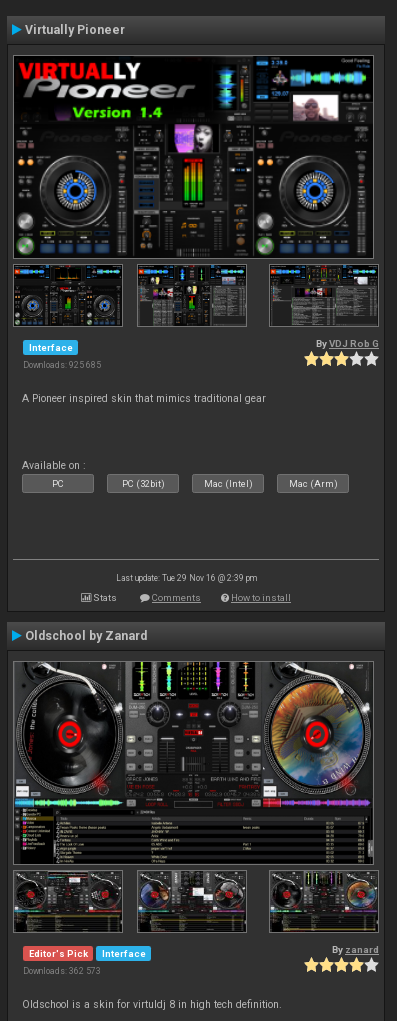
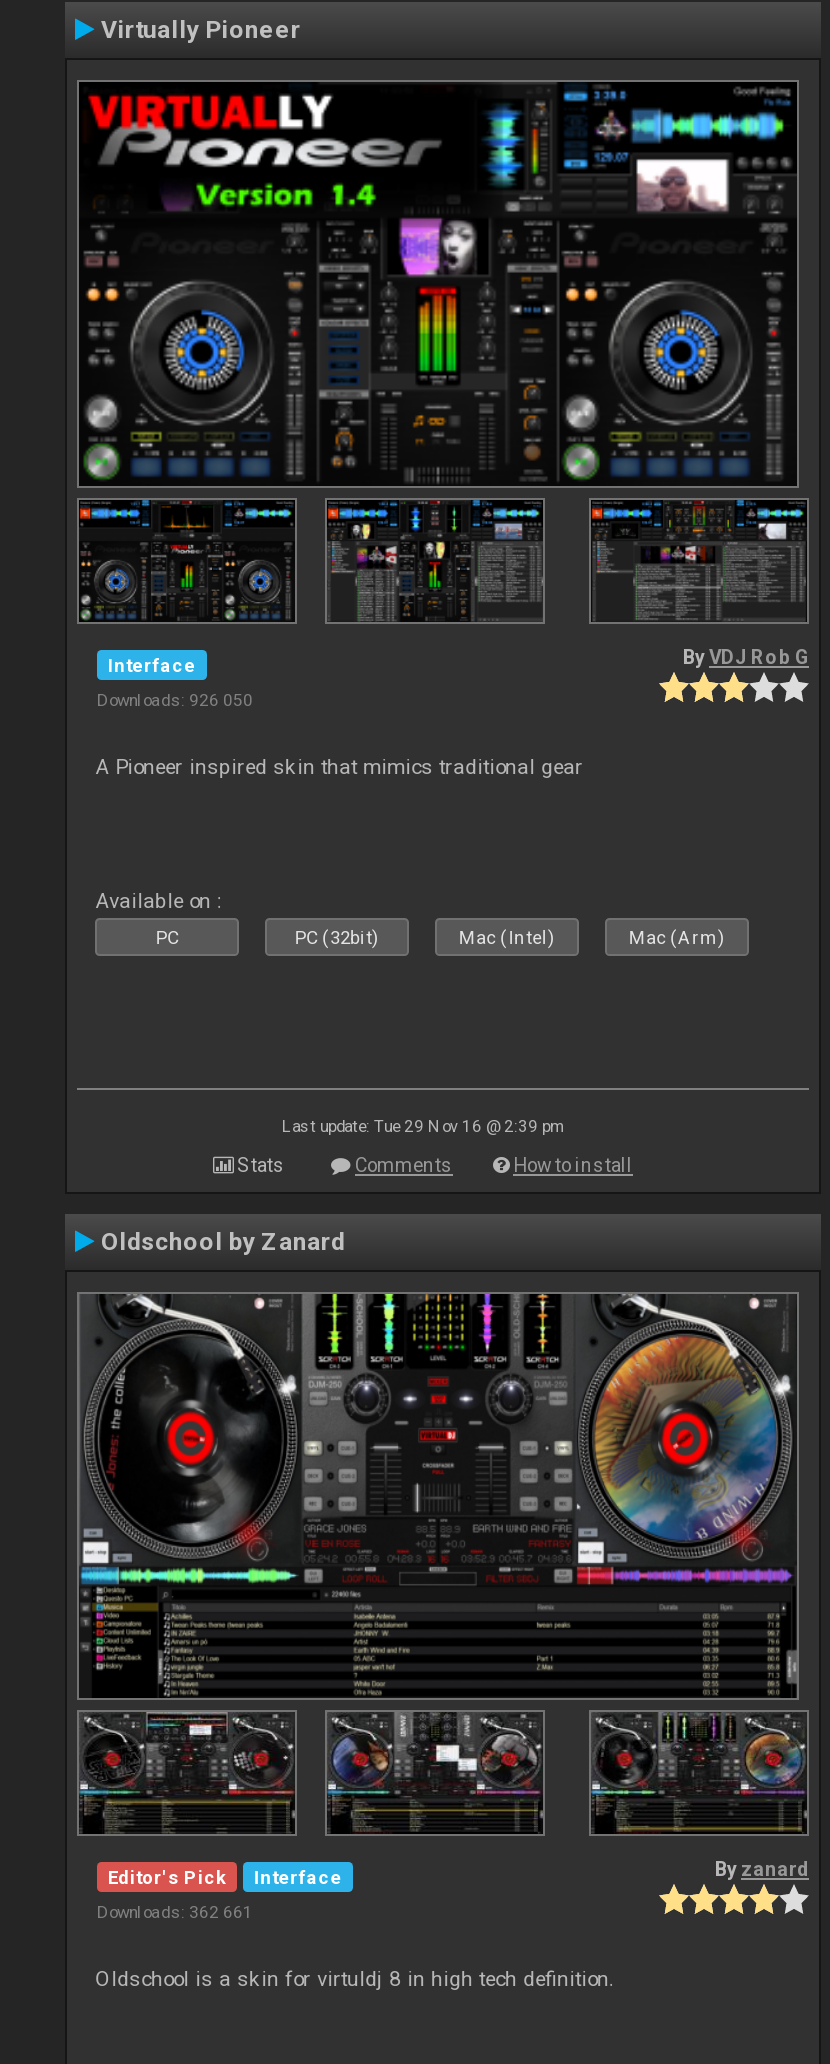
- Downloads: 925 685
+ Downloads: 926 050

- Downloads: 362 573
+ Downloads: 362 661
